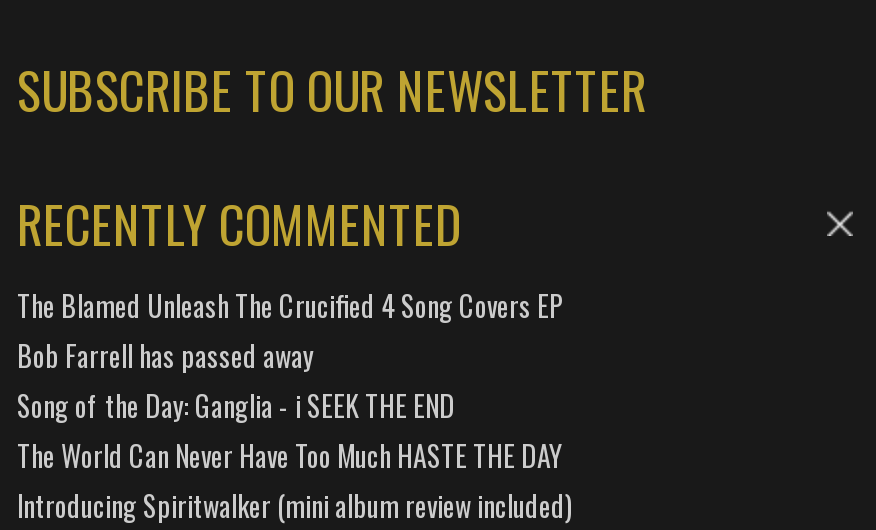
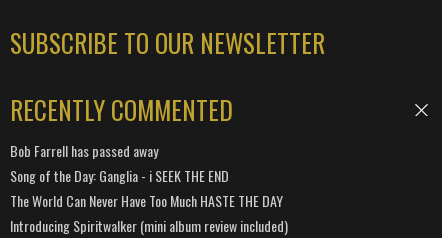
- The Blamed Unleash The Crucified 4 Song Covers EP
